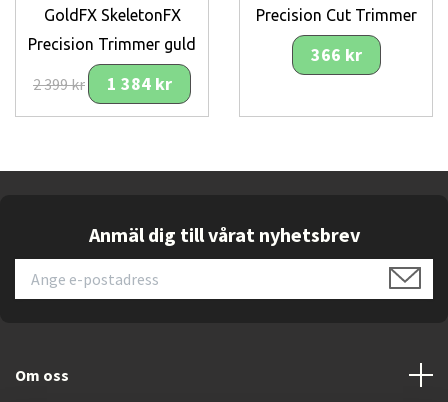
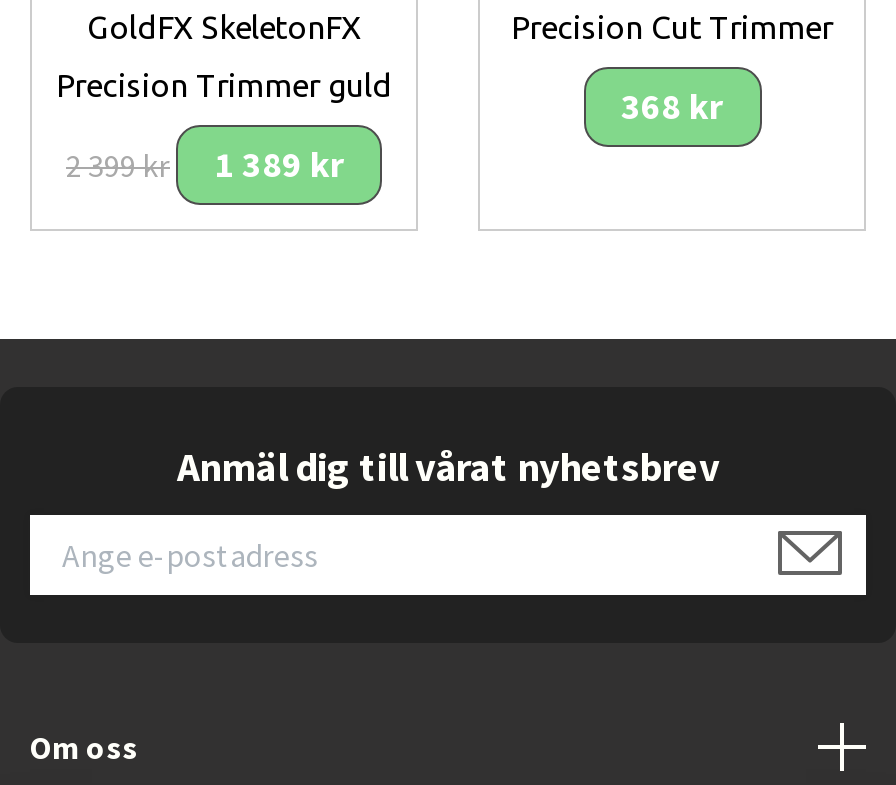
- 366 kr
+ 368 kr

- 2 399 kr 1 384 kr
+ 2 399 kr 1 389 kr
